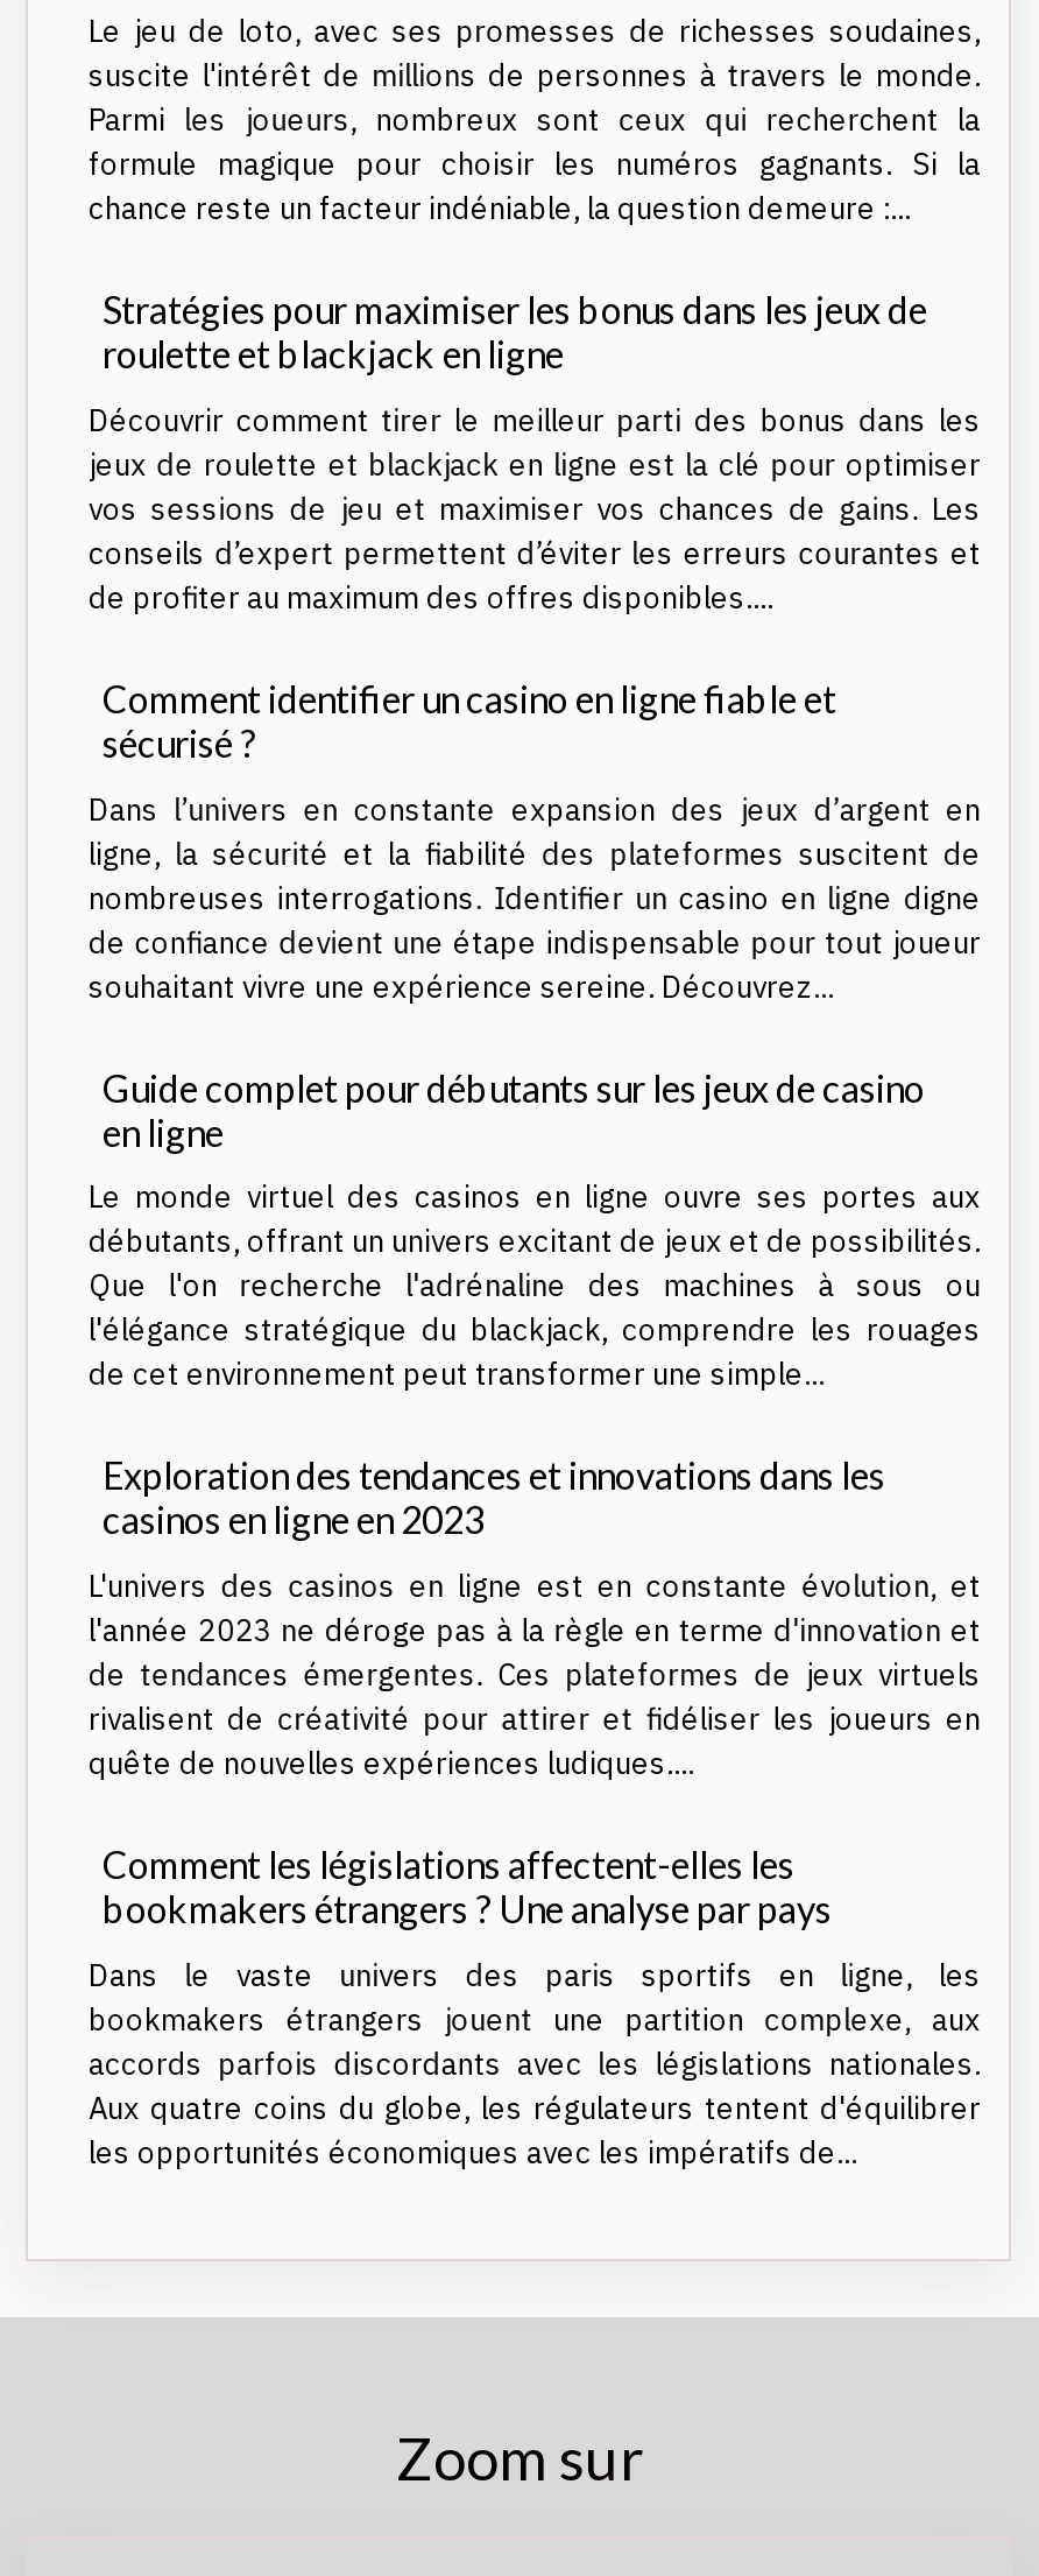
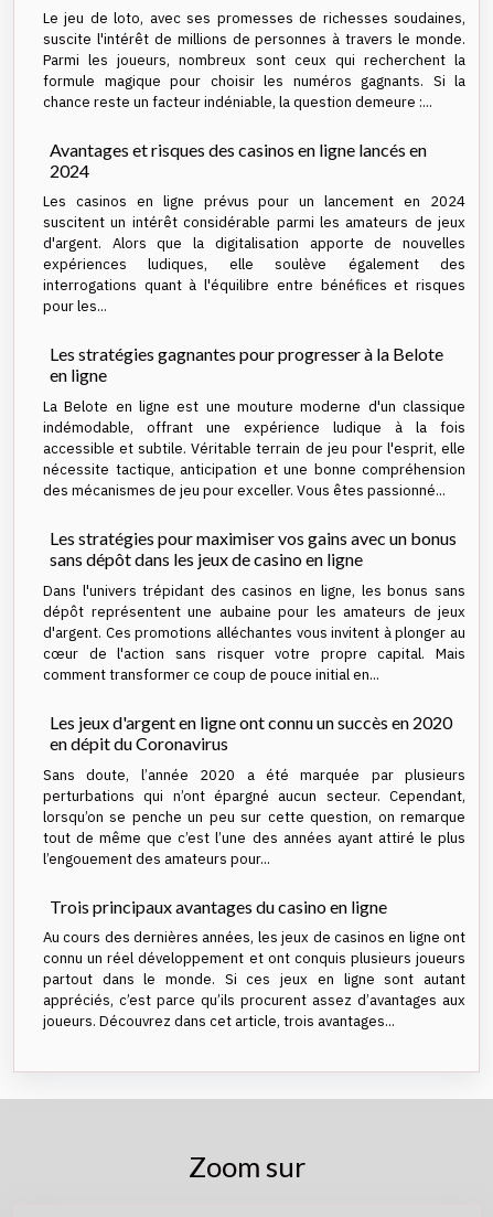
- Stratégies pour maximiser les bonus dans les jeux de
- roulette et blackjack en ligne
- Découvrir comment tirer le meilleur parti des bonus dans les
- jeux de roulette et blackjack en ligne est la clé pour optimiser
- vos sessions de jeu et maximiser vos chances de gains. Les
- conseils d’expert permettent d’éviter les erreurs courantes et
- de profiter au maximum des offres disponibles....
- Comment identifier un casino en ligne fiable et
- sécurisé ?
- Dans l’univers en constante expansion des jeux d’argent en
- ligne, la sécurité et la fiabilité des plateformes suscitent de
- nombreuses interrogations. Identifier un casino en ligne digne
- de confiance devient une étape indispensable pour tout joueur
- souhaitant vivre une expérience sereine. Découvrez...
- Guide complet pour débutants sur les jeux de casino
+ Avantages et risques des casinos en ligne lancés en
+ 2024
+ Les casinos en ligne prévus pour un lancement en 2024
+ suscitent un intérêt considérable parmi les amateurs de jeux
+ d'argent. Alors que la digitalisation apporte de nouvelles
+ expériences ludiques, elle soulève également des
+ interrogations quant à l'équilibre entre bénéfices et risques
+ pour les...
+ Les stratégies gagnantes pour progresser à la Belote

moved up: en ligne

- Le monde virtuel des casinos en ligne ouvre ses portes aux
- débutants, offrant un univers excitant de jeux et de possibilités.
- Que l'on recherche l'adrénaline des machines à sous ou
- l'élégance stratégique du blackjack, comprendre les rouages
- de cet environnement peut transformer une simple...
- Exploration des tendances et innovations dans les
- casinos en ligne en 2023
- L'univers des casinos en ligne est en constante évolution, et
- l'année 2023 ne déroge pas à la règle en terme d'innovation et
- de tendances émergentes. Ces plateformes de jeux virtuels
- rivalisent de créativité pour attirer et fidéliser les joueurs en
- quête de nouvelles expériences ludiques....
- Comment les législations affectent-elles les
- bookmakers étrangers ? Une analyse par pays
- Dans le vaste univers des paris sportifs en ligne, les
- bookmakers étrangers jouent une partition complexe, aux
- accords parfois discordants avec les législations nationales.
- Aux quatre coins du globe, les régulateurs tentent d'équilibrer
- les opportunités économiques avec les impératifs de...
+ La Belote en ligne est une mouture moderne d'un classique
+ indémodable, offrant une expérience ludique à la fois
+ accessible et subtile. Véritable terrain de jeu pour l'esprit, elle
+ nécessite tactique, anticipation et une bonne compréhension
+ des mécanismes de jeu pour exceller. Vous êtes passionné...
+ Les stratégies pour maximiser vos gains avec un bonus
+ sans dépôt dans les jeux de casino en ligne
+ Dans l'univers trépidant des casinos en ligne, les bonus sans
+ dépôt représentent une aubaine pour les amateurs de jeux
+ d'argent. Ces promotions alléchantes vous invitent à plonger au
+ cœur de l'action sans risquer votre propre capital. Mais
+ comment transformer ce coup de pouce initial en...
+ Les jeux d'argent en ligne ont connu un succès en 2020
+ en dépit du Coronavirus
+ Sans doute, l’année 2020 a été marquée par plusieurs
+ perturbations qui n’ont épargné aucun secteur. Cependant,
+ lorsqu’on se penche un peu sur cette question, on remarque
+ tout de même que c’est l’une des années ayant attiré le plus
+ l’engouement des amateurs pour...
+ Trois principaux avantages du casino en ligne
+ Au cours des dernières années, les jeux de casinos en ligne ont
+ connu un réel développement et ont conquis plusieurs joueurs
+ partout dans le monde. Si ces jeux en ligne sont autant
+ appréciés, c’est parce qu’ils procurent assez d’avantages aux
+ joueurs. Découvrez dans cet article, trois avantages...
